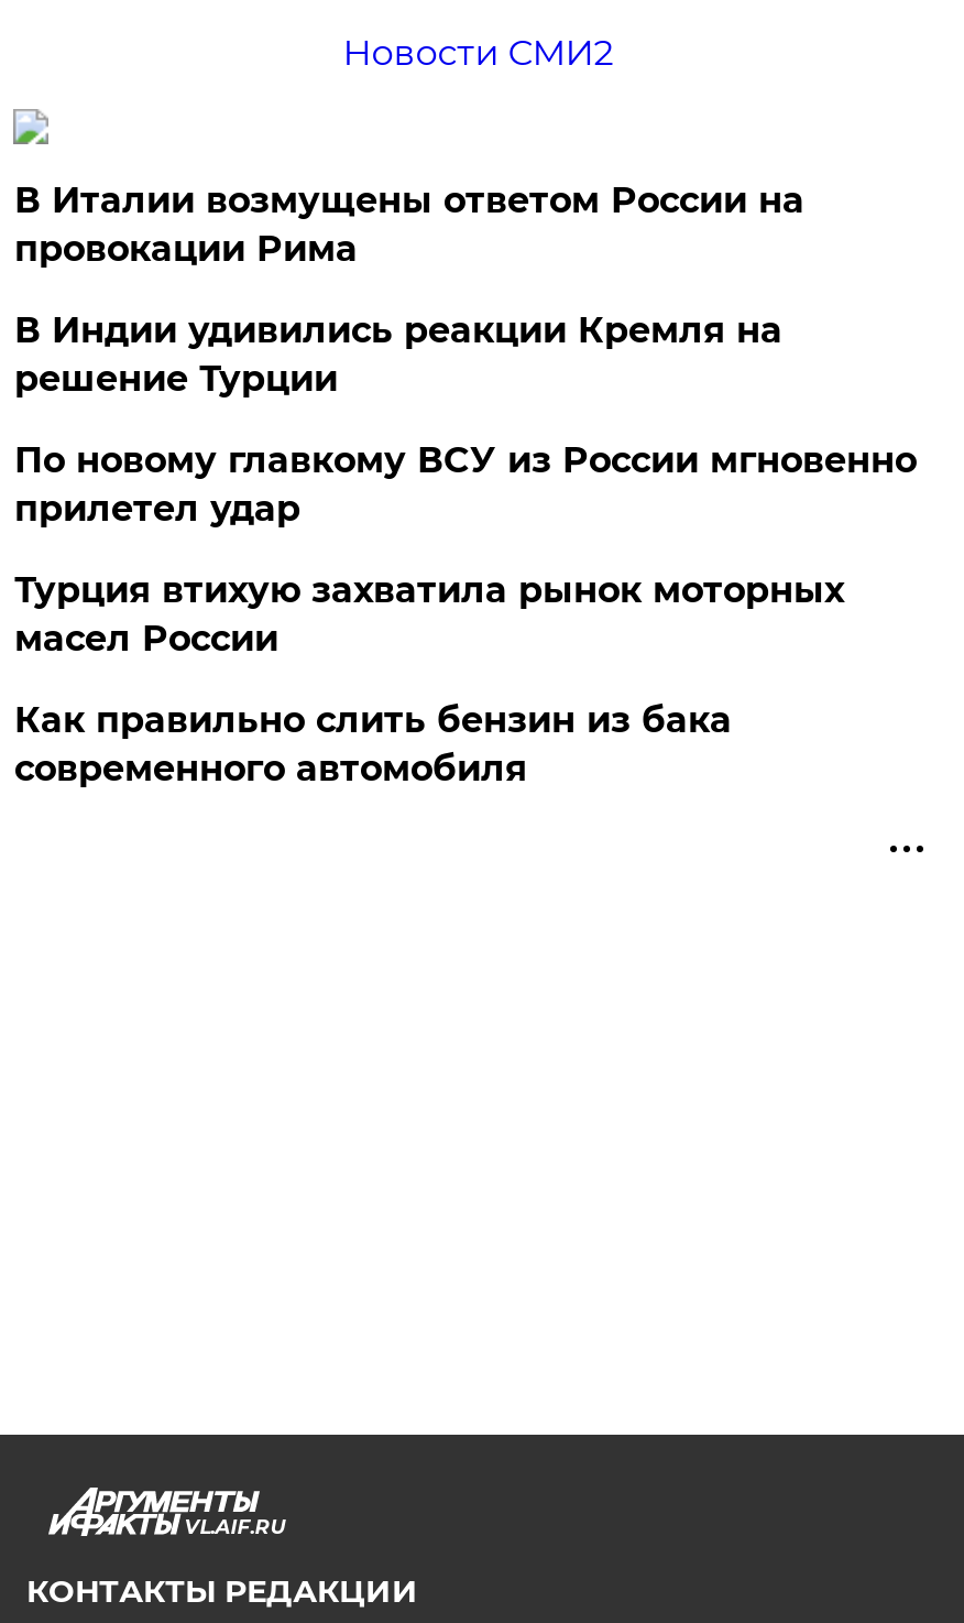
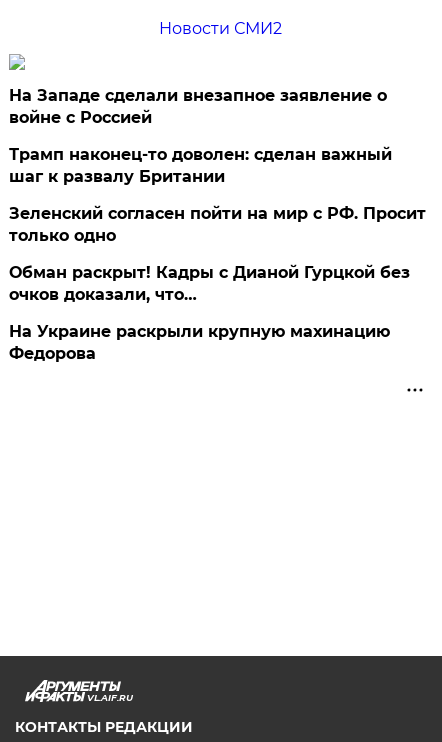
- В Италии возмущены ответом России на
- провокации Рима
+ На Западе сделали внезапное заявление о
+ войне с Россией

- В Индии удивились реакции Кремля на
- решение Турции
+ Трамп наконец-то доволен: сделан важный
+ шаг к развалу Британии

- По новому главкому ВСУ из России мгновенно
- прилетел удар
+ Зеленский согласен пойти на мир с РФ. Просит
+ только одно

- Турция втихую захватила рынок моторных
- масел России
+ Обман раскрыт! Кадры с Дианой Гурцкой без
+ очков доказали, что…

- Как правильно слить бензин из бака
- современного автомобиля
+ На Украине раскрыли крупную махинацию
+ Федорова
